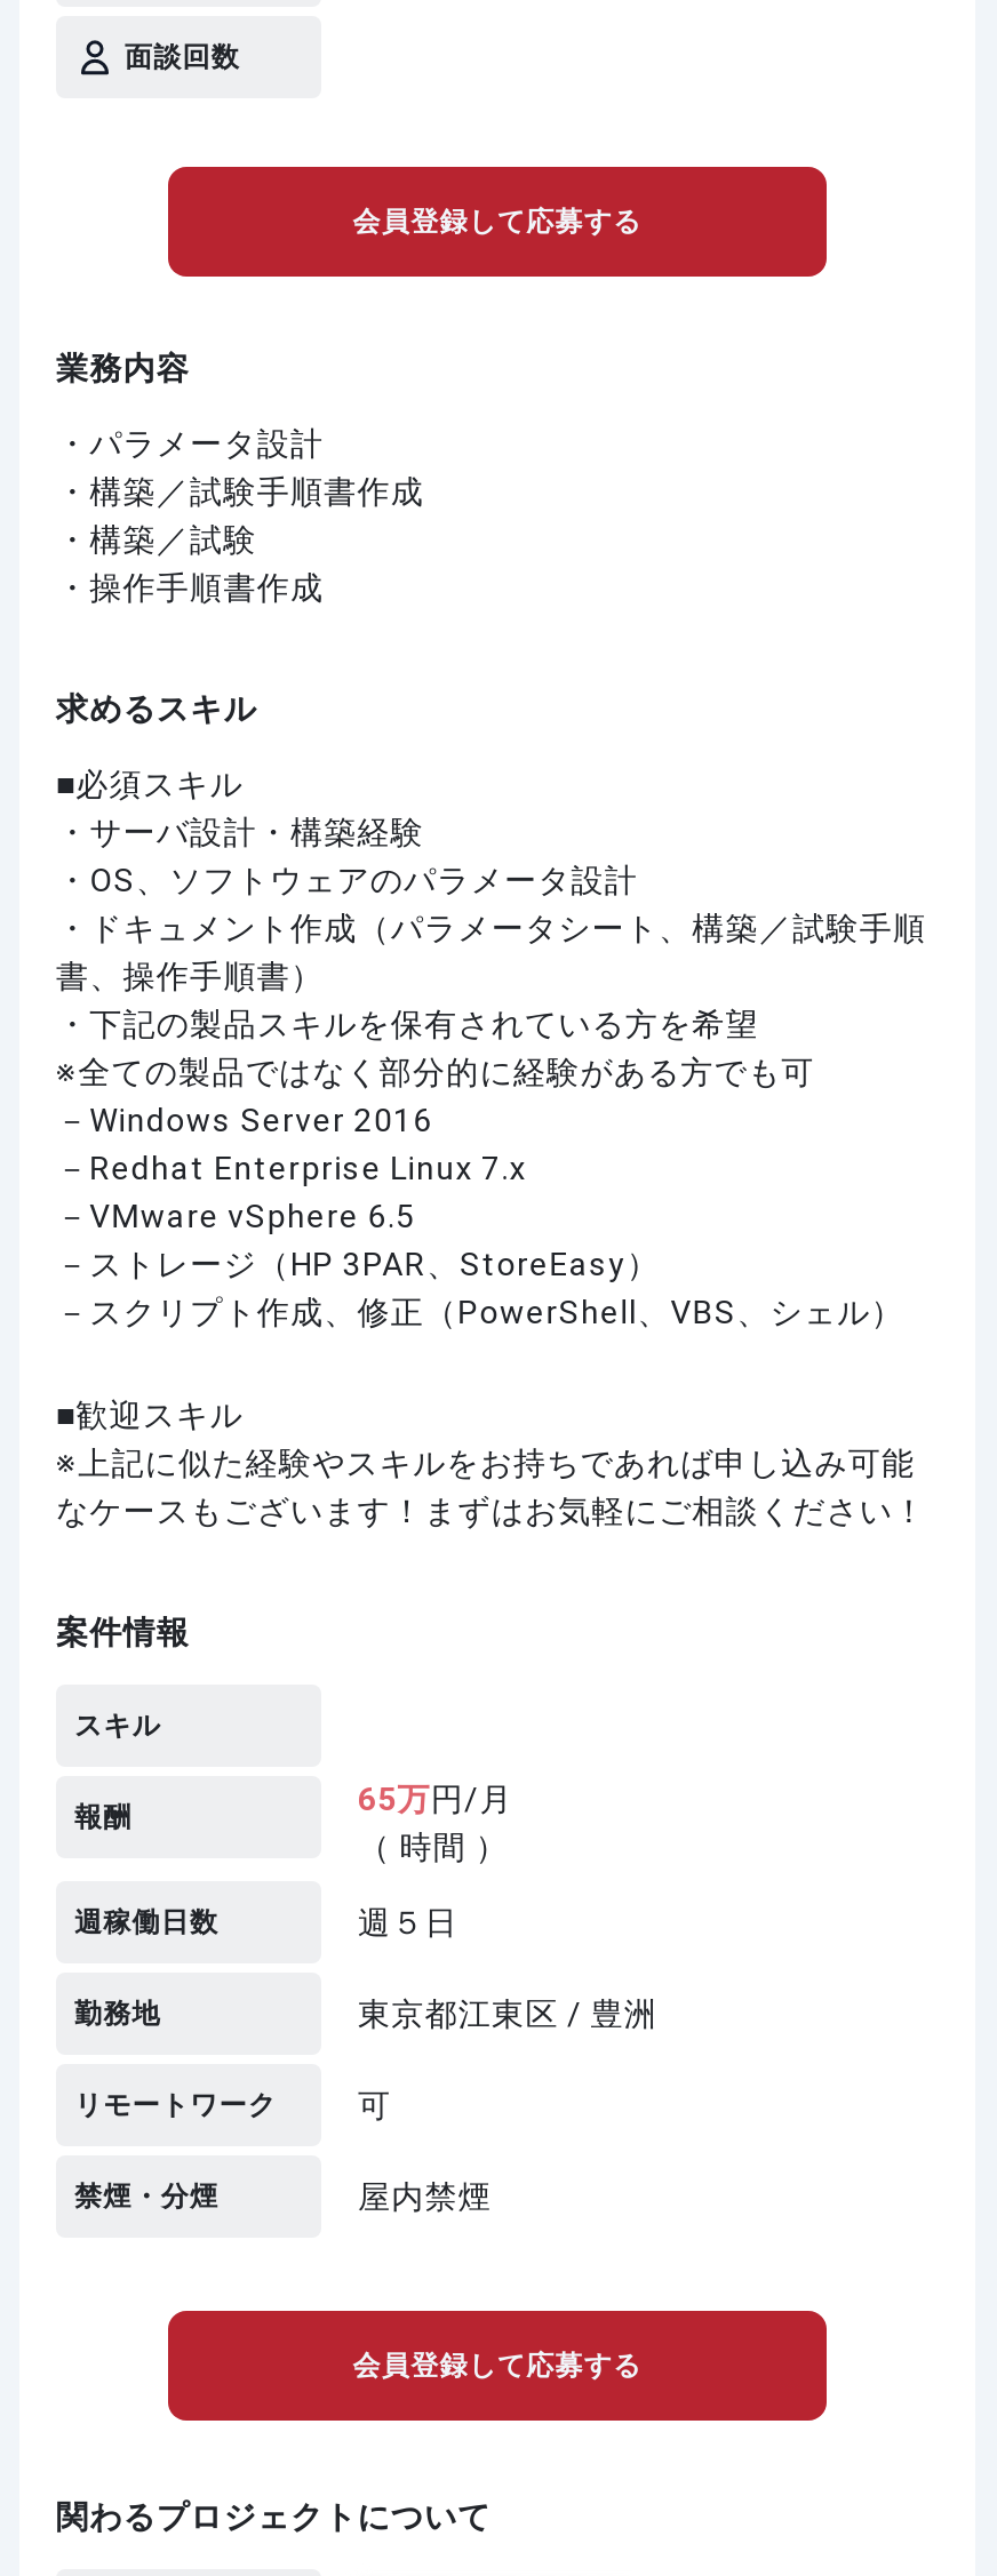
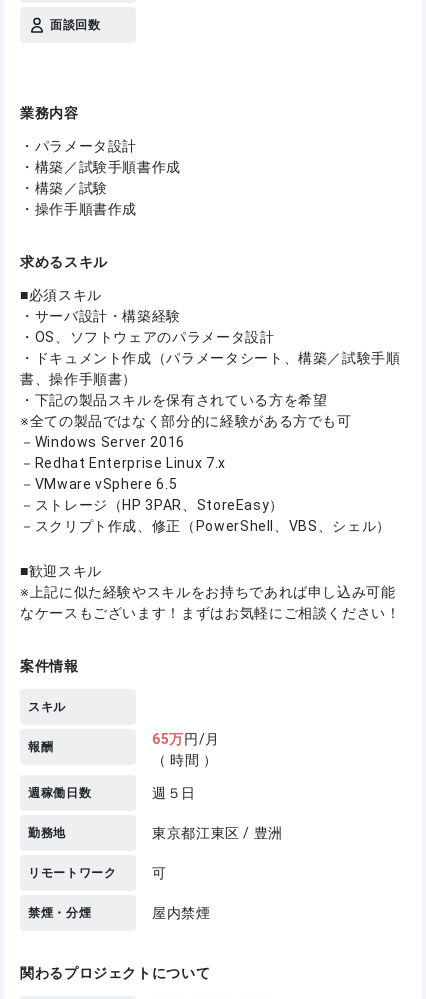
- [image]
- 会員登録して応募する

- [image]
- 会員登録して応募する
